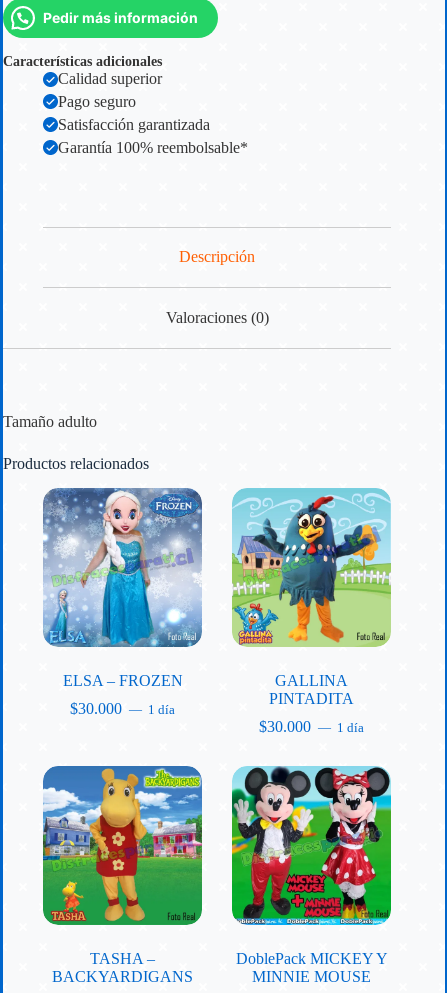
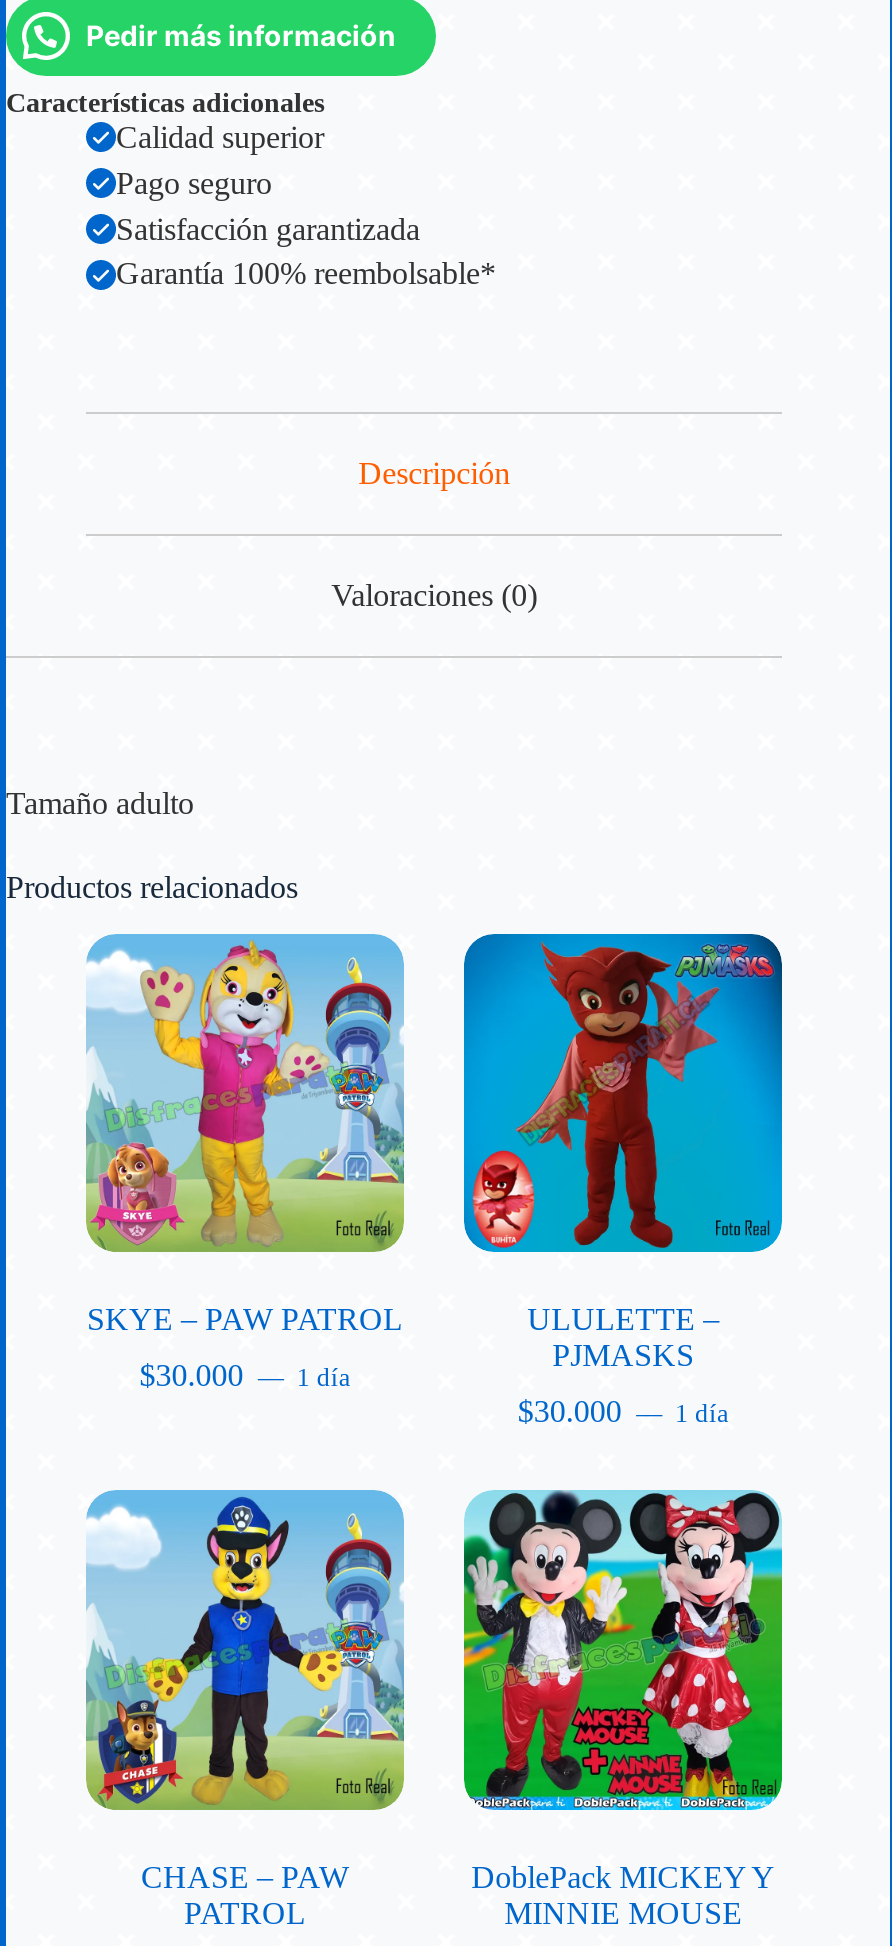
- [image]
- ELSA – FROZEN
+ [image]
+ SKYE – PAW PATROL

- [image]
- GALLINA
- PINTADITA
+ [image]
+ ULULETTE –
+ PJMASKS

- [image]
- TASHA –
- BACKYARDIGANS
+ [image]
+ CHASE – PAW
+ PATROL
